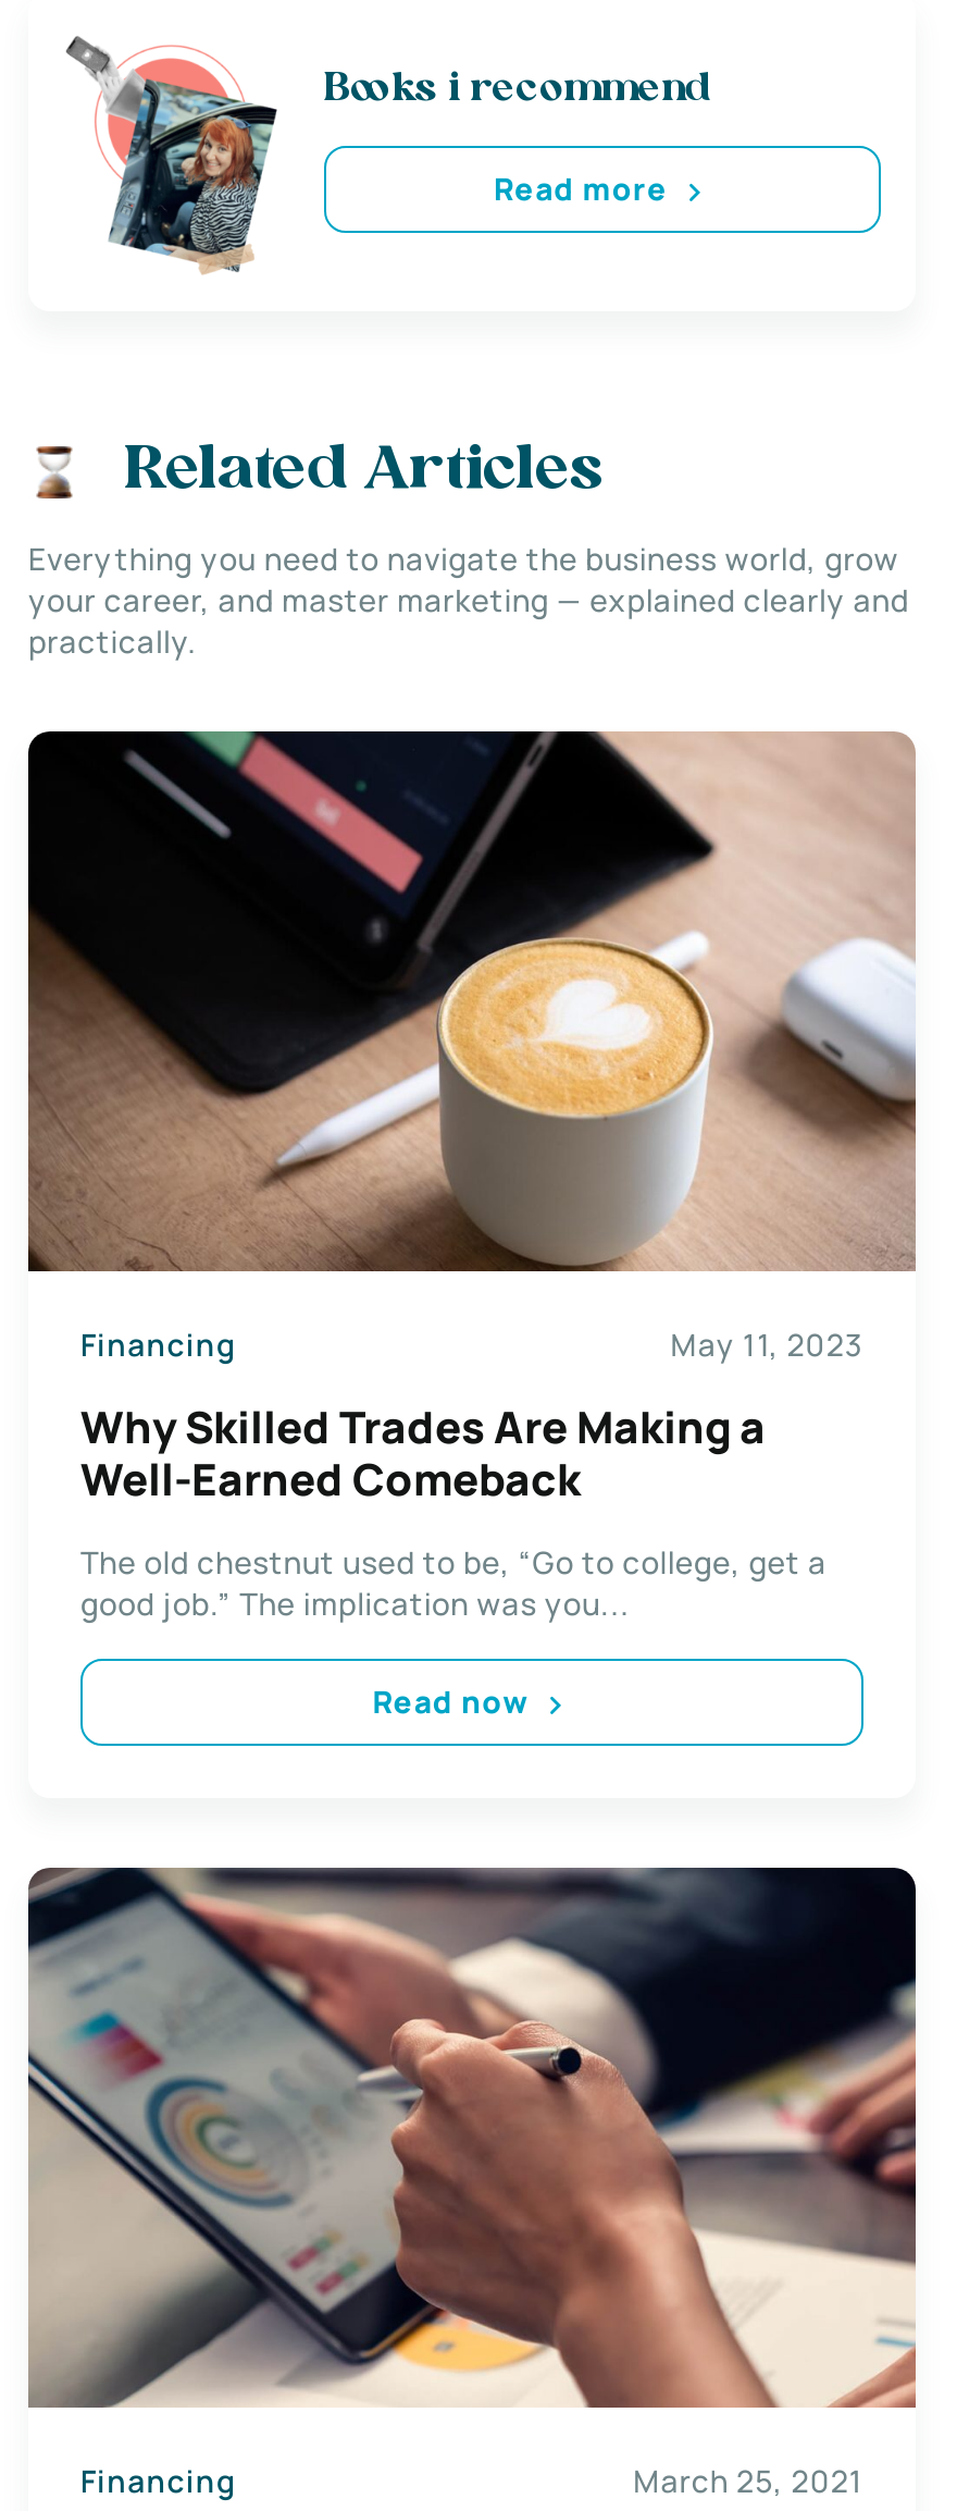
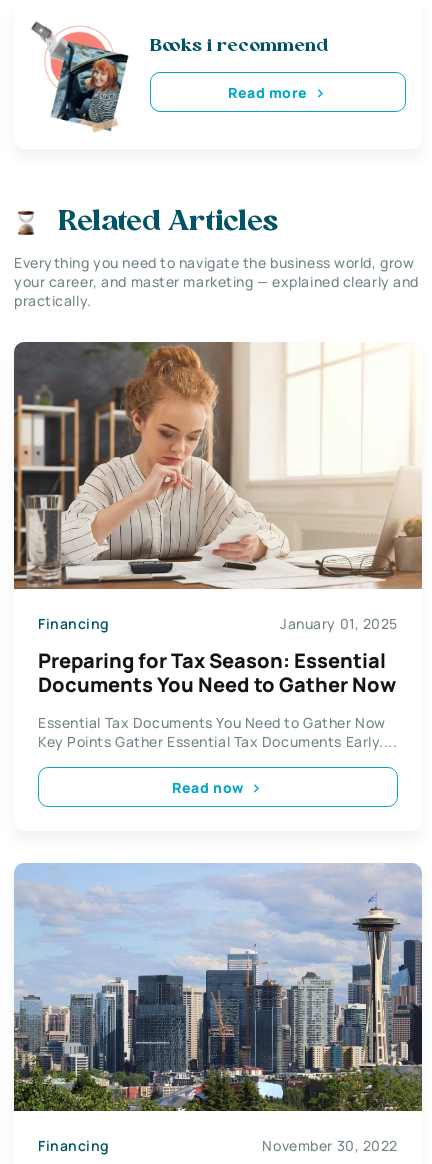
- [image]
- May 11, 2023
+ [image]
+ January 01, 2025

- Why Skilled Trades Are Making a
- Well-Earned Comeback
+ Preparing for Tax Season: Essential
+ Documents You Need to Gather Now

- The old chestnut used to be, “Go to college, get a
- good job.” The implication was you...
+ Essential Tax Documents You Need to Gather Now
+ Key Points Gather Essential Tax Documents Early....

- [image]
- March 25, 2021
+ [image]
+ November 30, 2022
